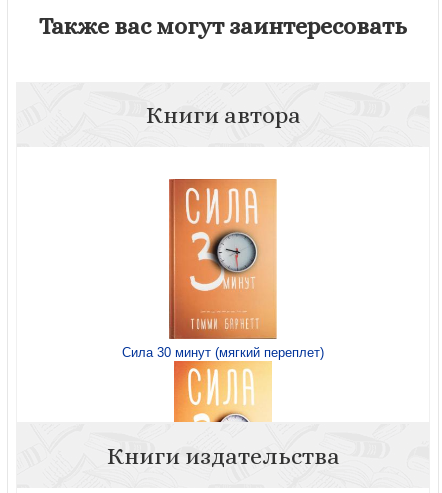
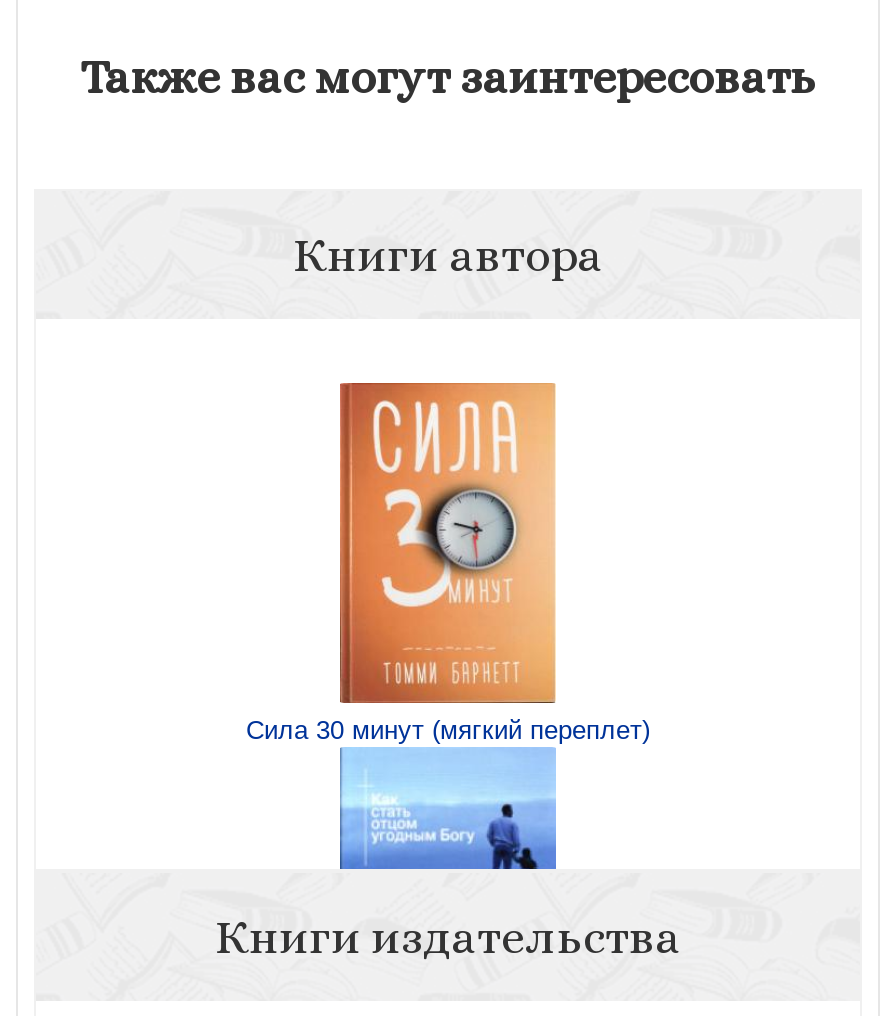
- [image]
+ [image]
